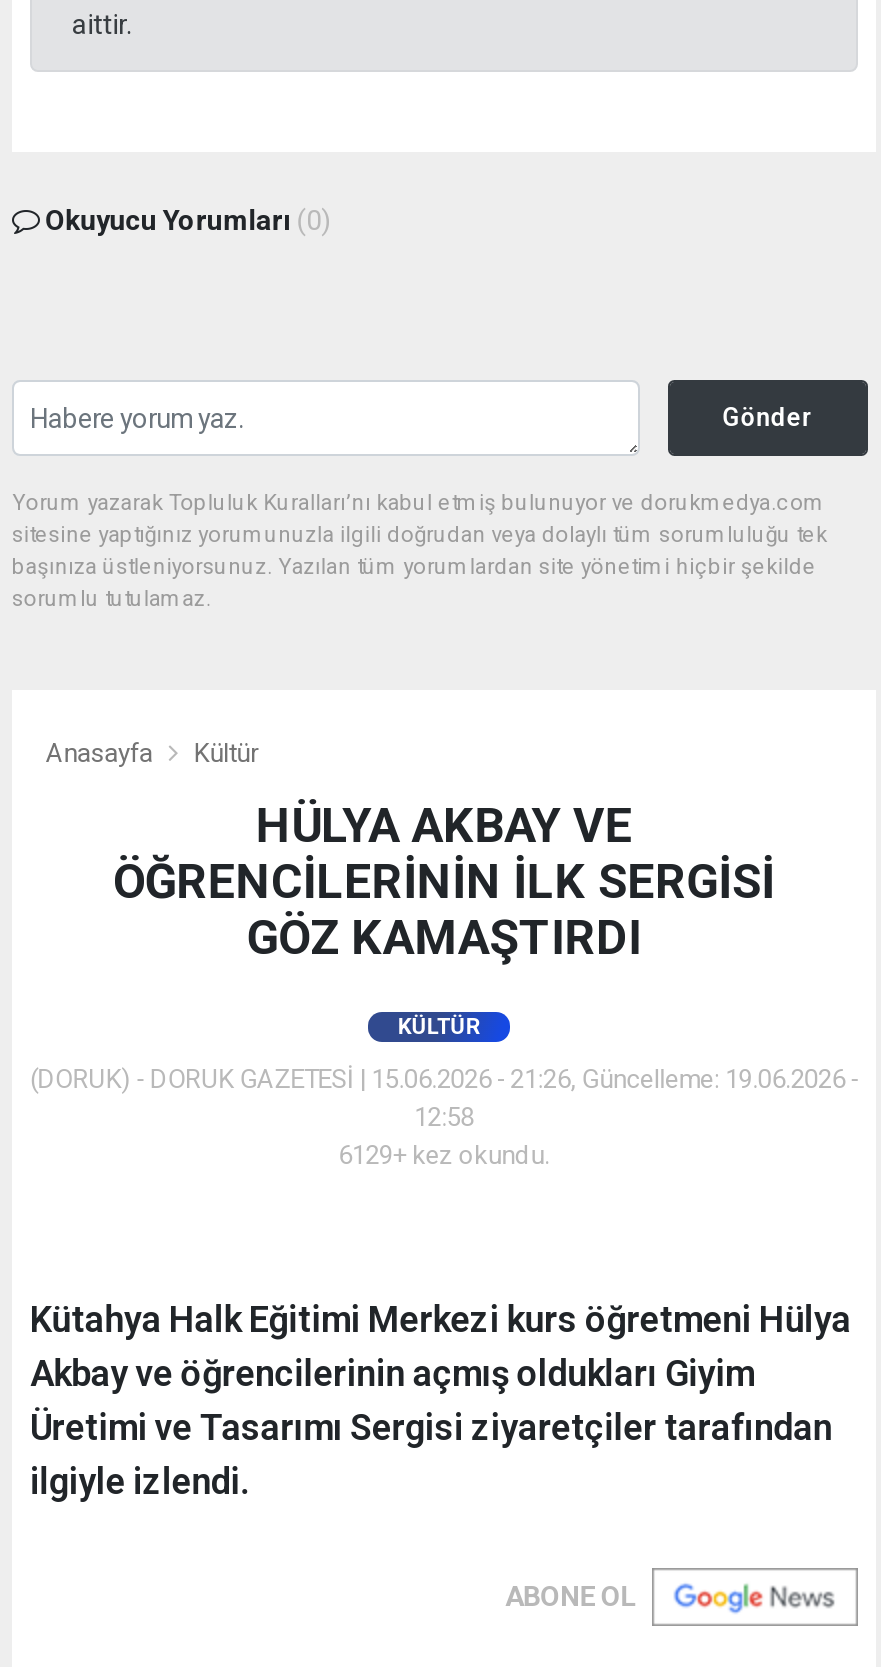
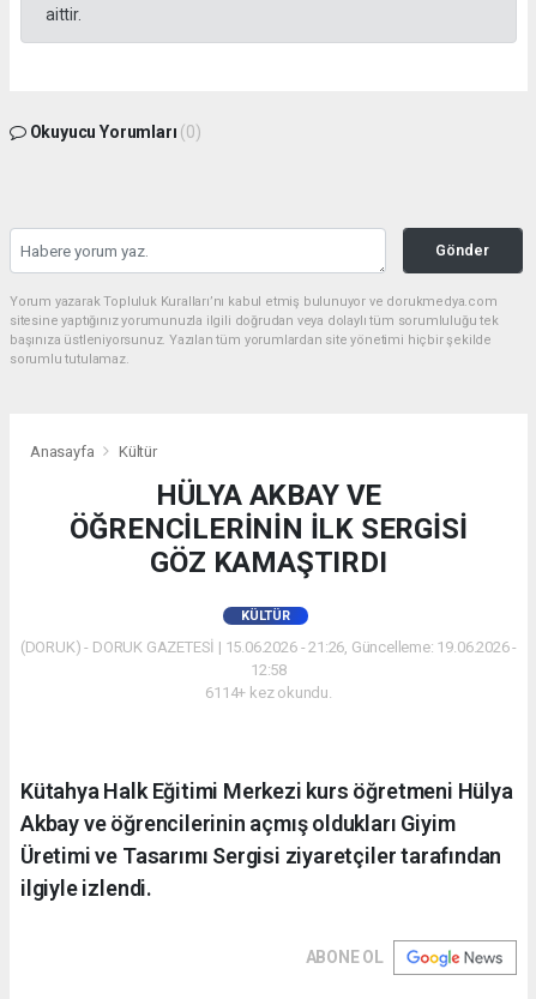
- 6129+ kez okundu.
+ 6114+ kez okundu.
